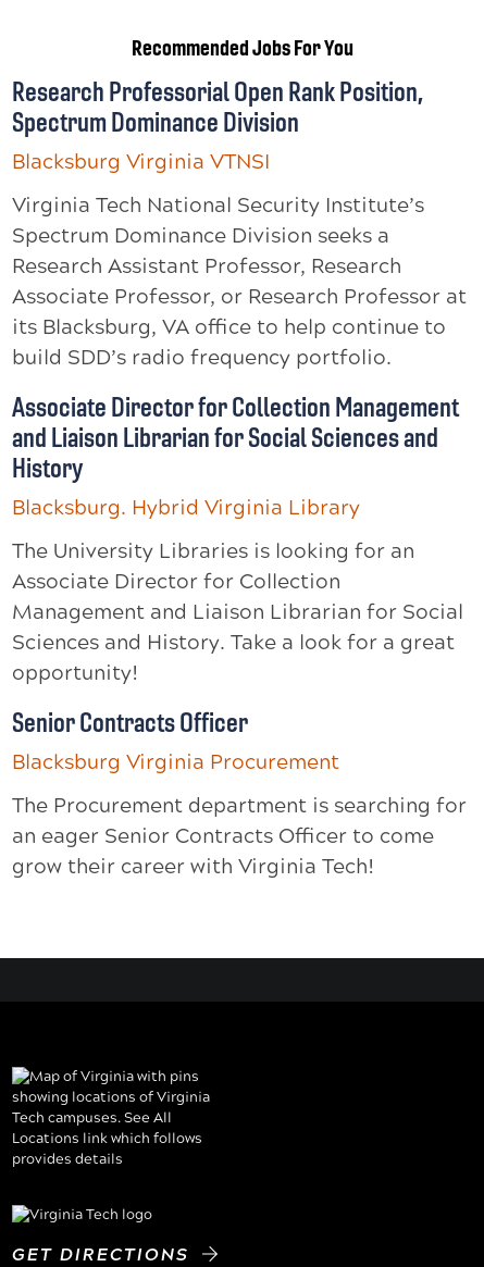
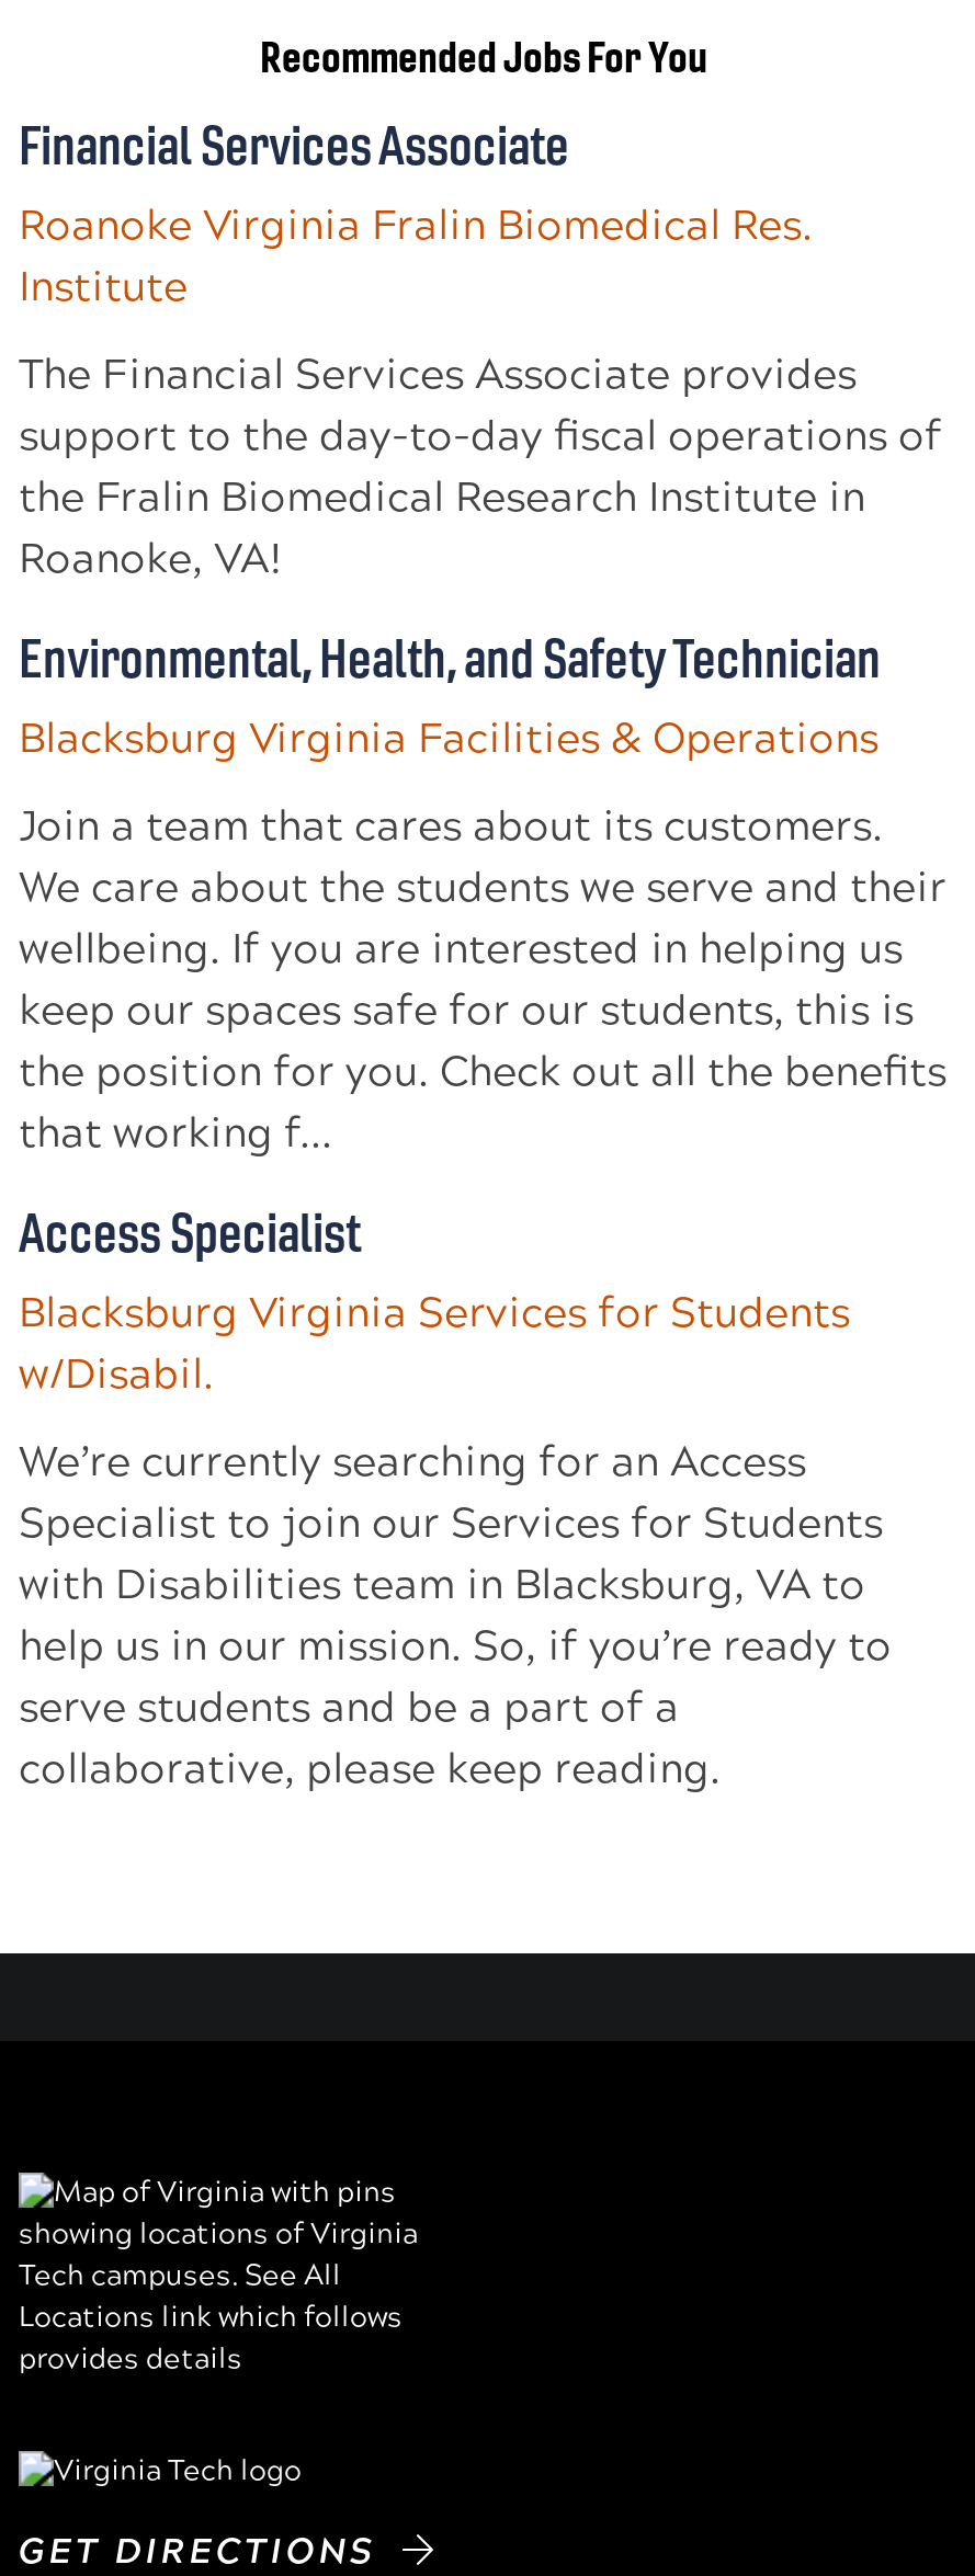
- Research Professorial Open Rank Position,
- Spectrum Dominance Division
- Blacksburg Virginia VTNSI
+ Financial Services Associate
+ Roanoke Virginia Fralin Biomedical Res.
+ Institute

- Virginia Tech National Security Institute’s
- Spectrum Dominance Division seeks a
- Research Assistant Professor, Research
- Associate Professor, or Research Professor at
- its Blacksburg, VA office to help continue to
- build SDD’s radio frequency portfolio.
+ The Financial Services Associate provides
+ support to the day-to-day fiscal operations of
+ the Fralin Biomedical Research Institute in
+ Roanoke, VA!

- Associate Director for Collection Management
- and Liaison Librarian for Social Sciences and
- History
- Blacksburg. Hybrid Virginia Library
+ Environmental, Health, and Safety Technician
+ Blacksburg Virginia Facilities & Operations

- The University Libraries is looking for an
- Associate Director for Collection
- Management and Liaison Librarian for Social
- Sciences and History. Take a look for a great
- opportunity!
+ Join a team that cares about its customers.
+ We care about the students we serve and their
+ wellbeing. If you are interested in helping us
+ keep our spaces safe for our students, this is
+ the position for you. Check out all the benefits
+ that working f...

- Senior Contracts Officer
- Blacksburg Virginia Procurement
+ Access Specialist
+ Blacksburg Virginia Services for Students
+ w/Disabil.

- The Procurement department is searching for
- an eager Senior Contracts Officer to come
- grow their career with Virginia Tech!
+ We’re currently searching for an Access
+ Specialist to join our Services for Students
+ with Disabilities team in Blacksburg, VA to
+ help us in our mission. So, if you’re ready to
+ serve students and be a part of a
+ collaborative, please keep reading.
